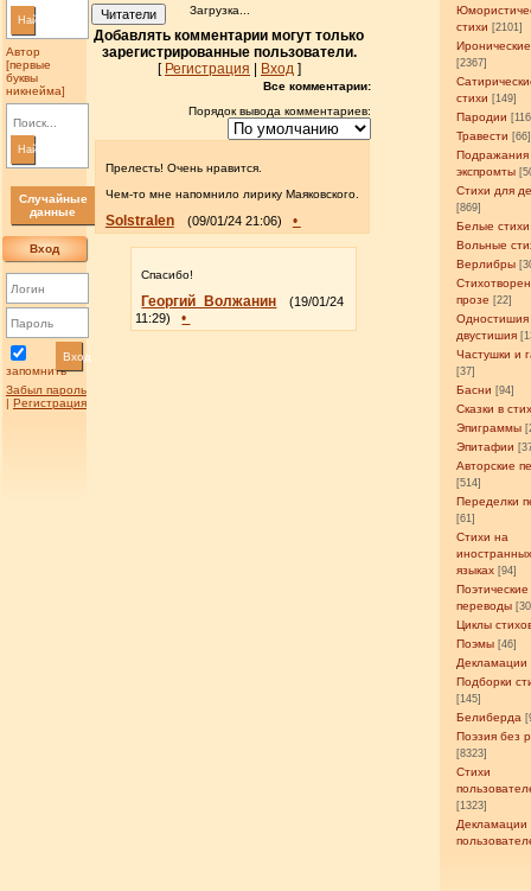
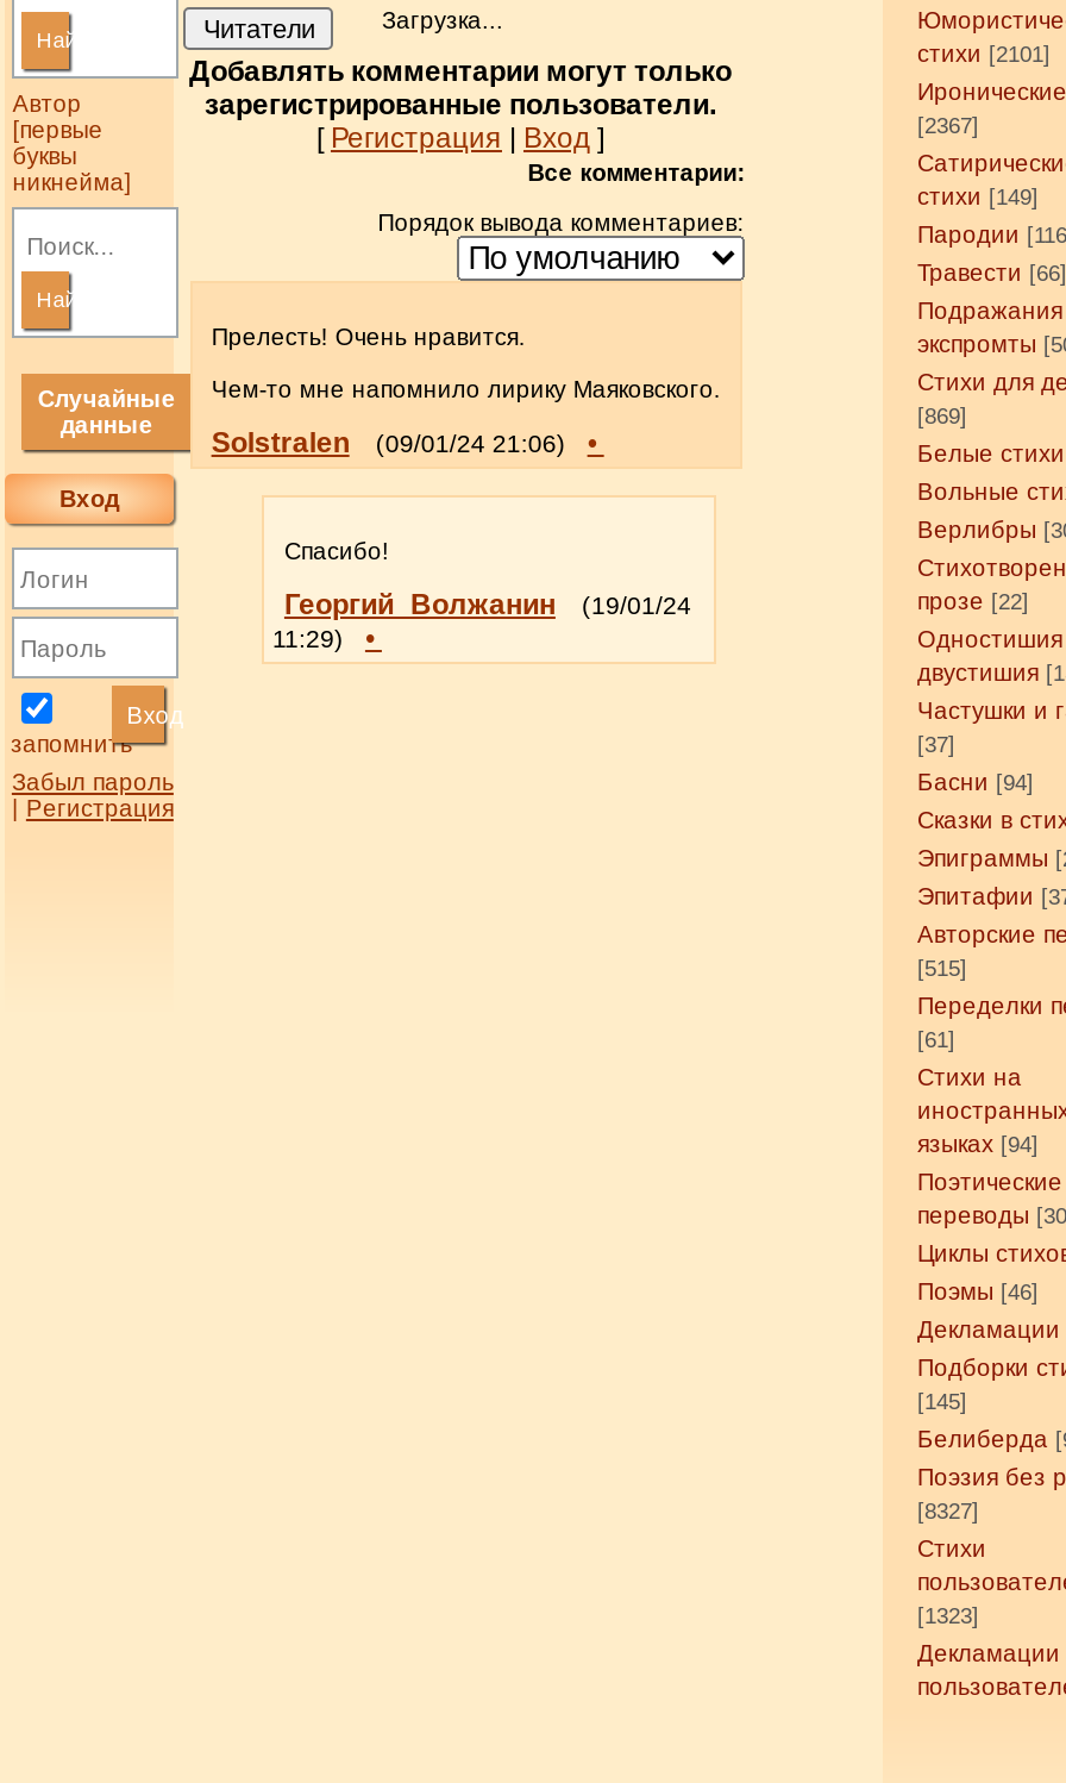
- [514]
+ [515]

- [8323]
+ [8327]
